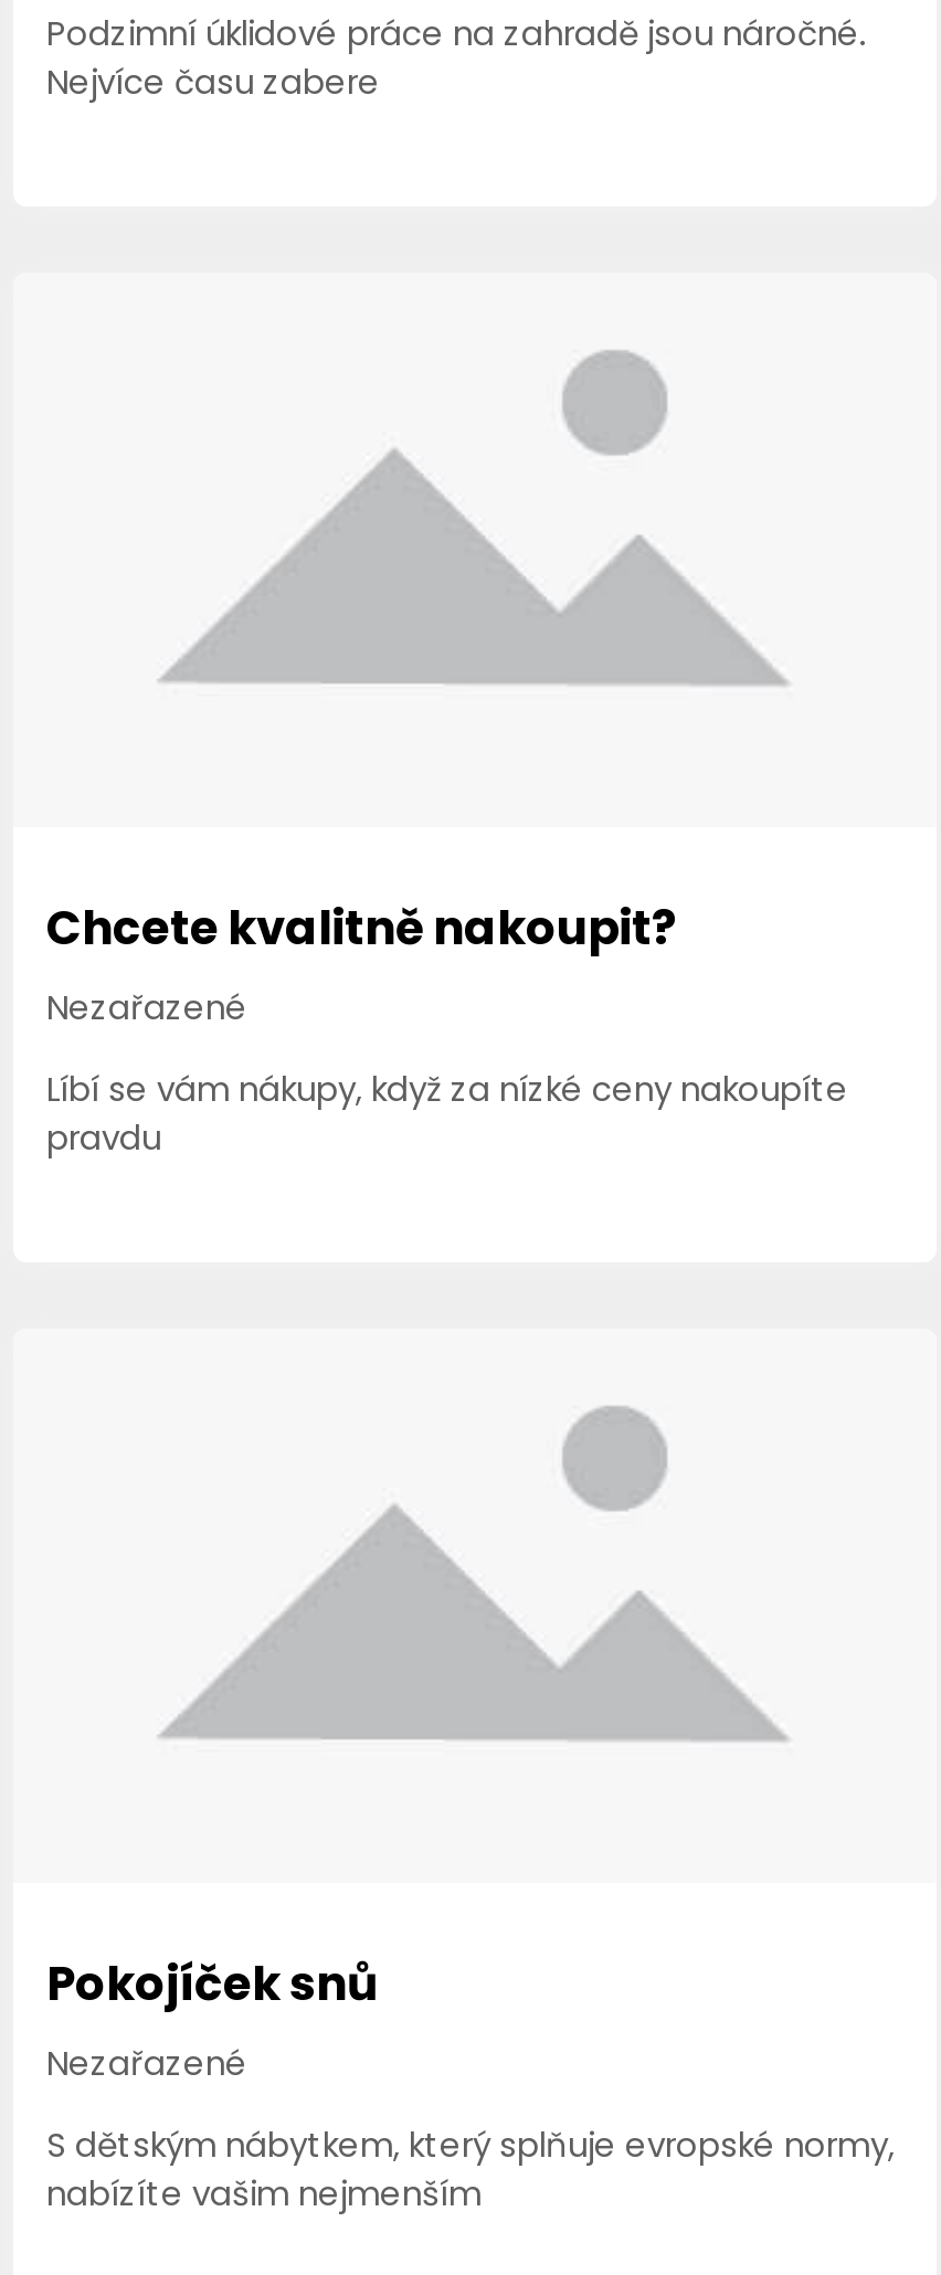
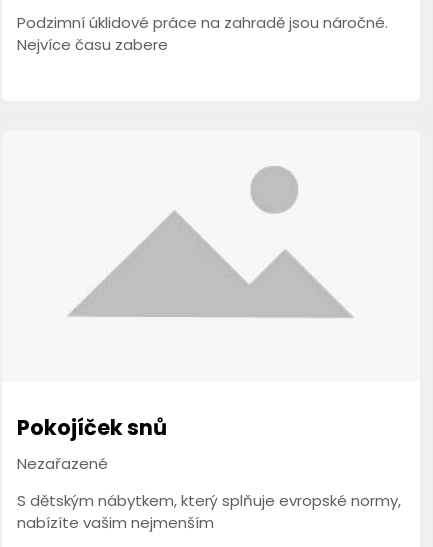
- Chcete kvalitně nakoupit?
- Nezařazené
- Líbí se vám nákupy, když za nízké ceny nakoupíte
- pravdu
